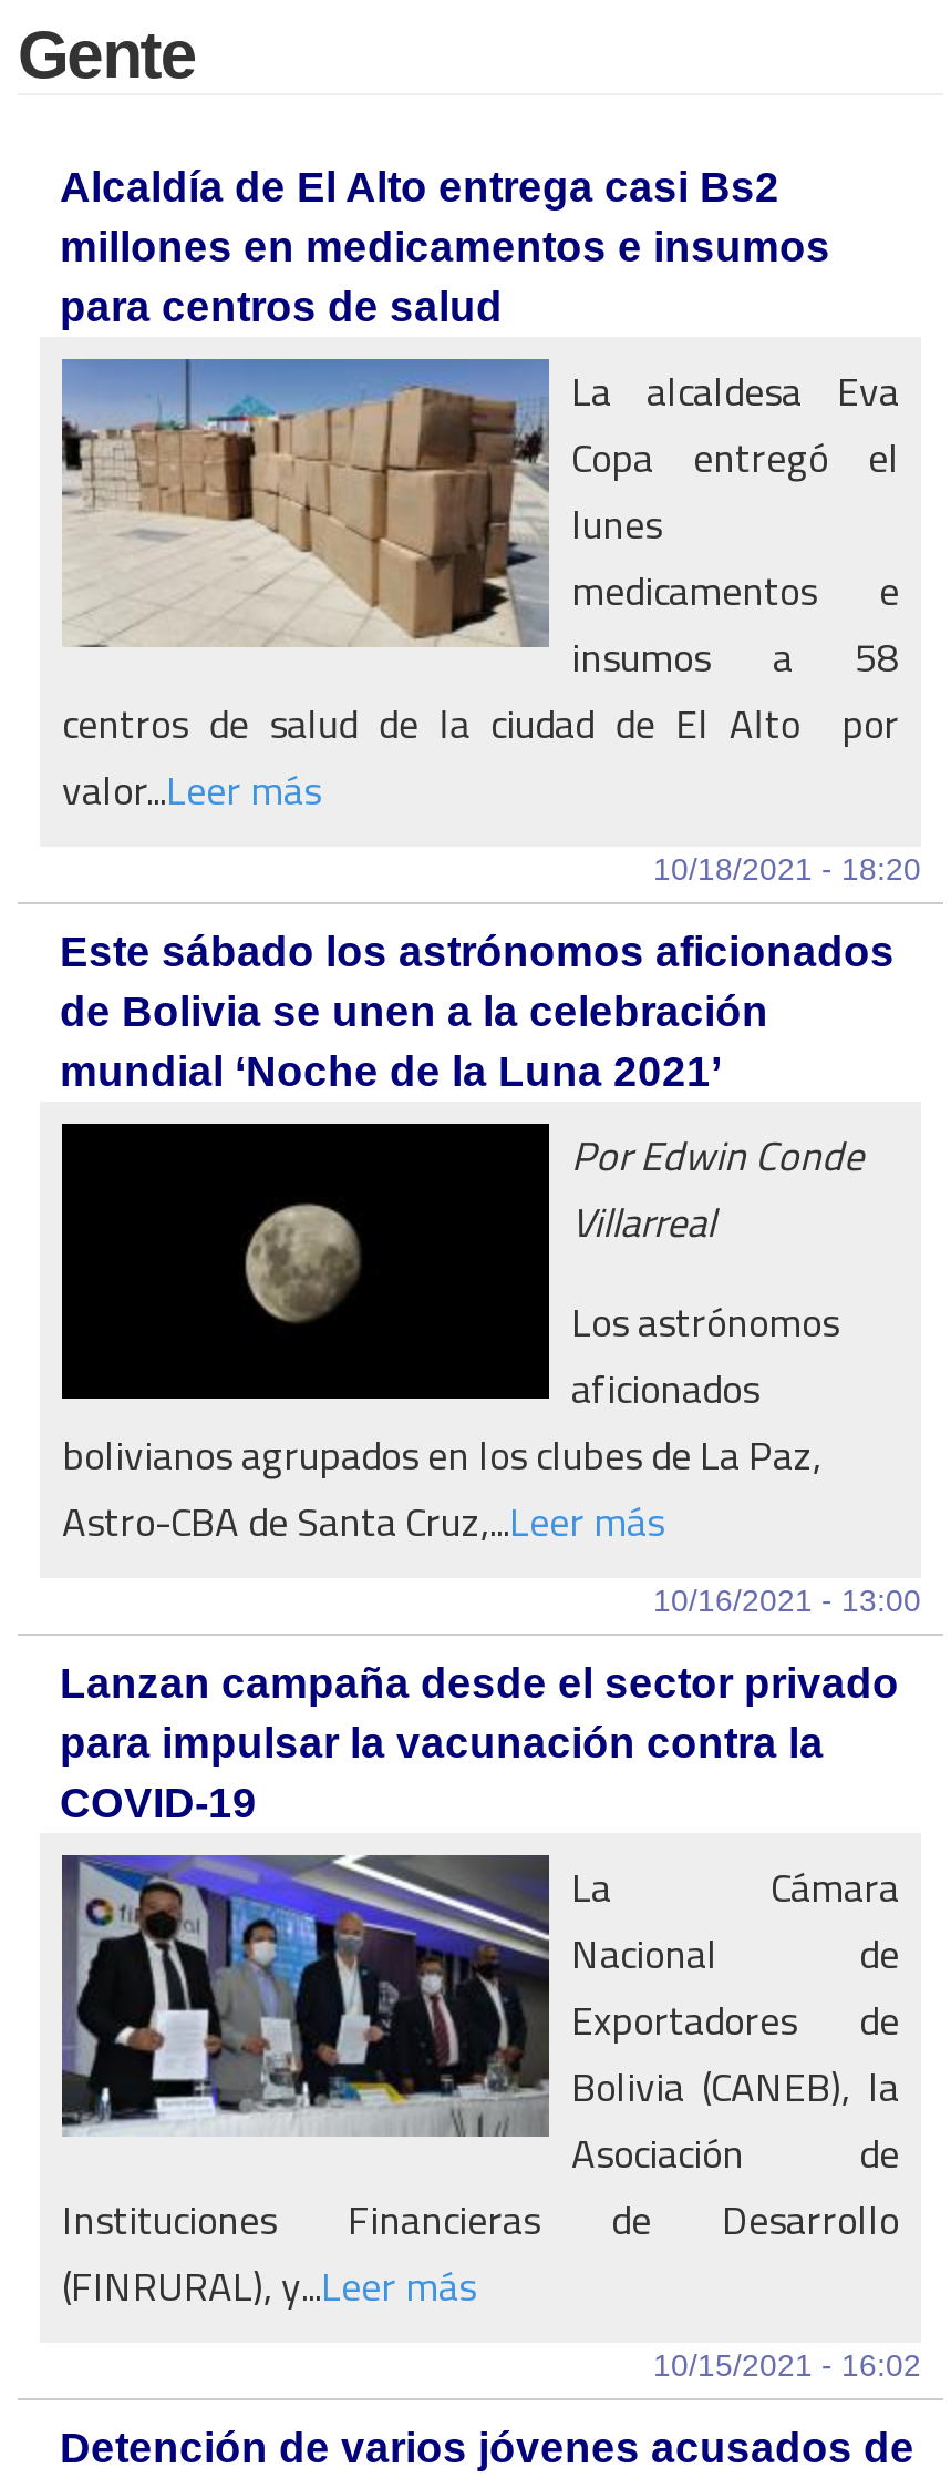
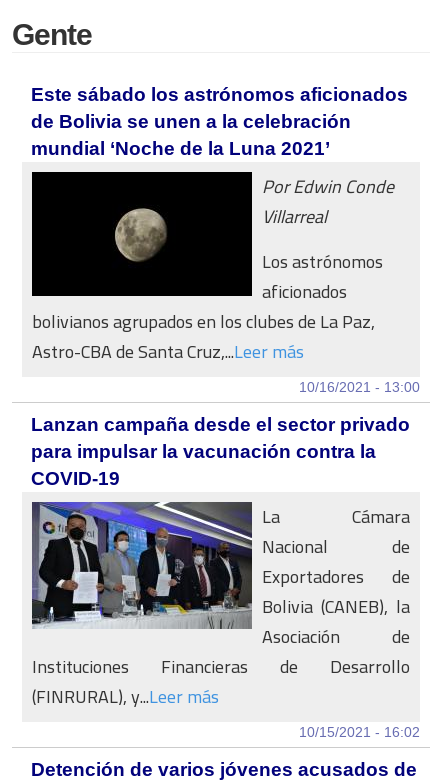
- [image]
- Alcaldía de El Alto entrega casi Bs2
- millones en medicamentos e insumos
- para centros de salud
- La alcaldesa Eva
- Copa entregó el
- lunes
- medicamentos e
- insumos a 58
- centros de salud de la ciudad de El Alto por
- valor...Leer más
- 10/18/2021 - 18:20
